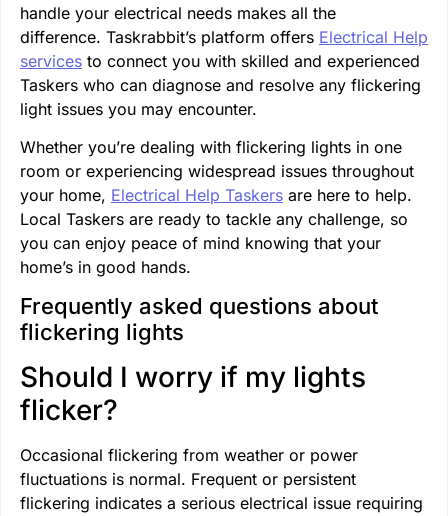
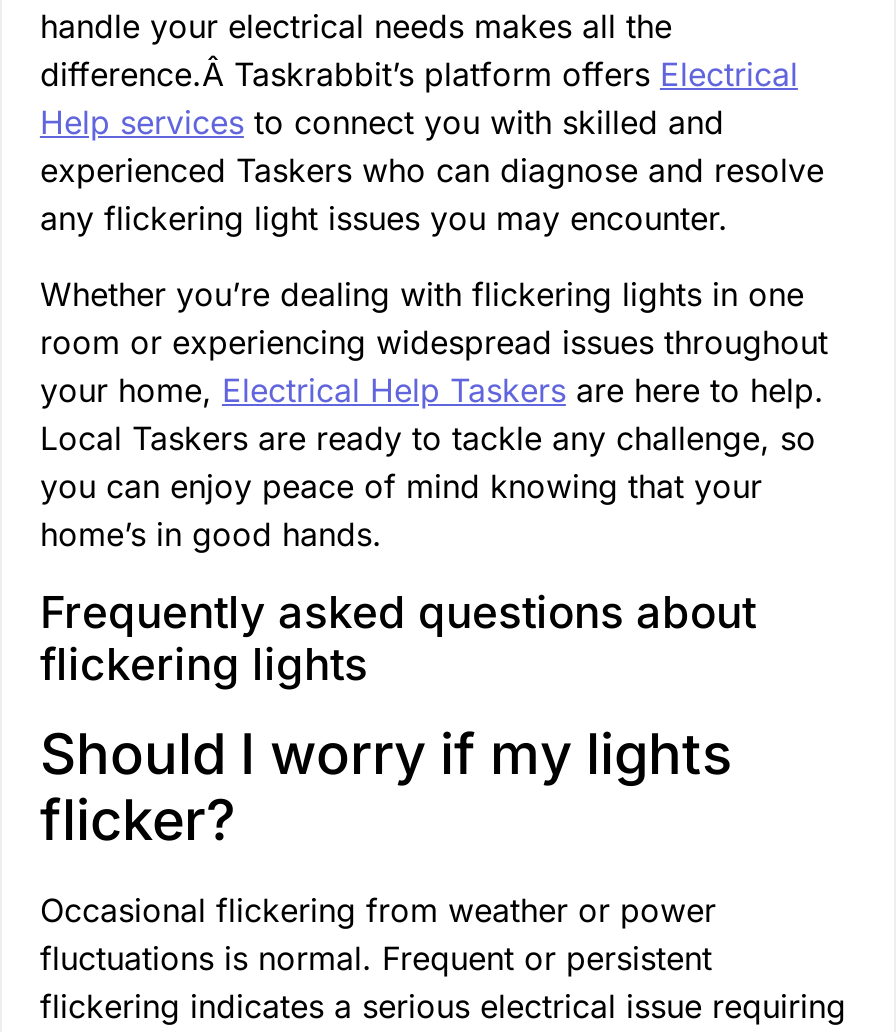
- difference. Taskrabbit’s platform offers Electrical Help
- services to connect you with skilled and experienced
- Taskers who can diagnose and resolve any flickering
- light issues you may encounter.
+ difference.Â Taskrabbit’s platform offers Electrical
+ Help services to connect you with skilled and
+ experienced Taskers who can diagnose and resolve
+ any flickering light issues you may encounter.
